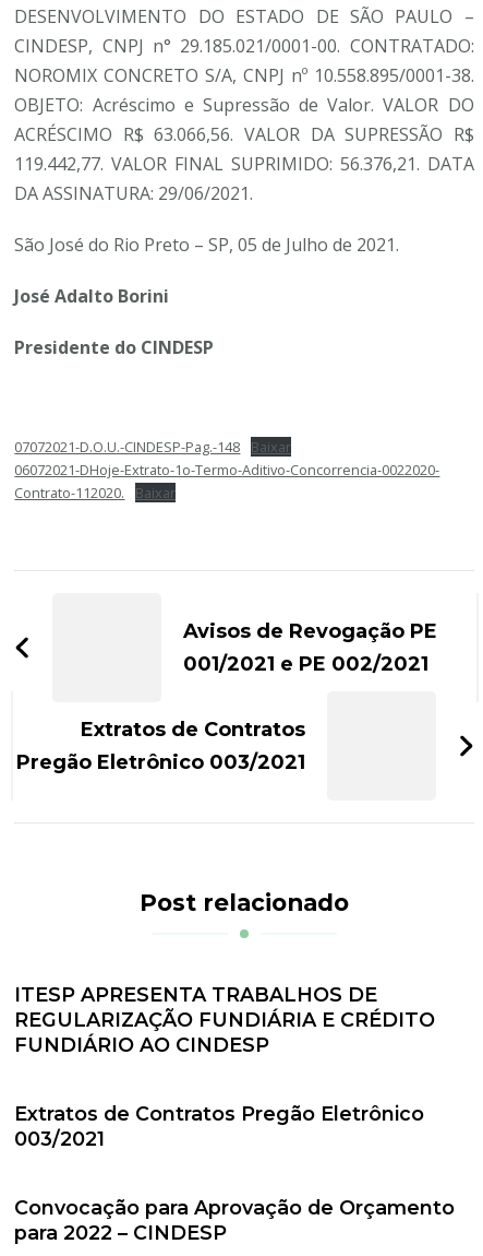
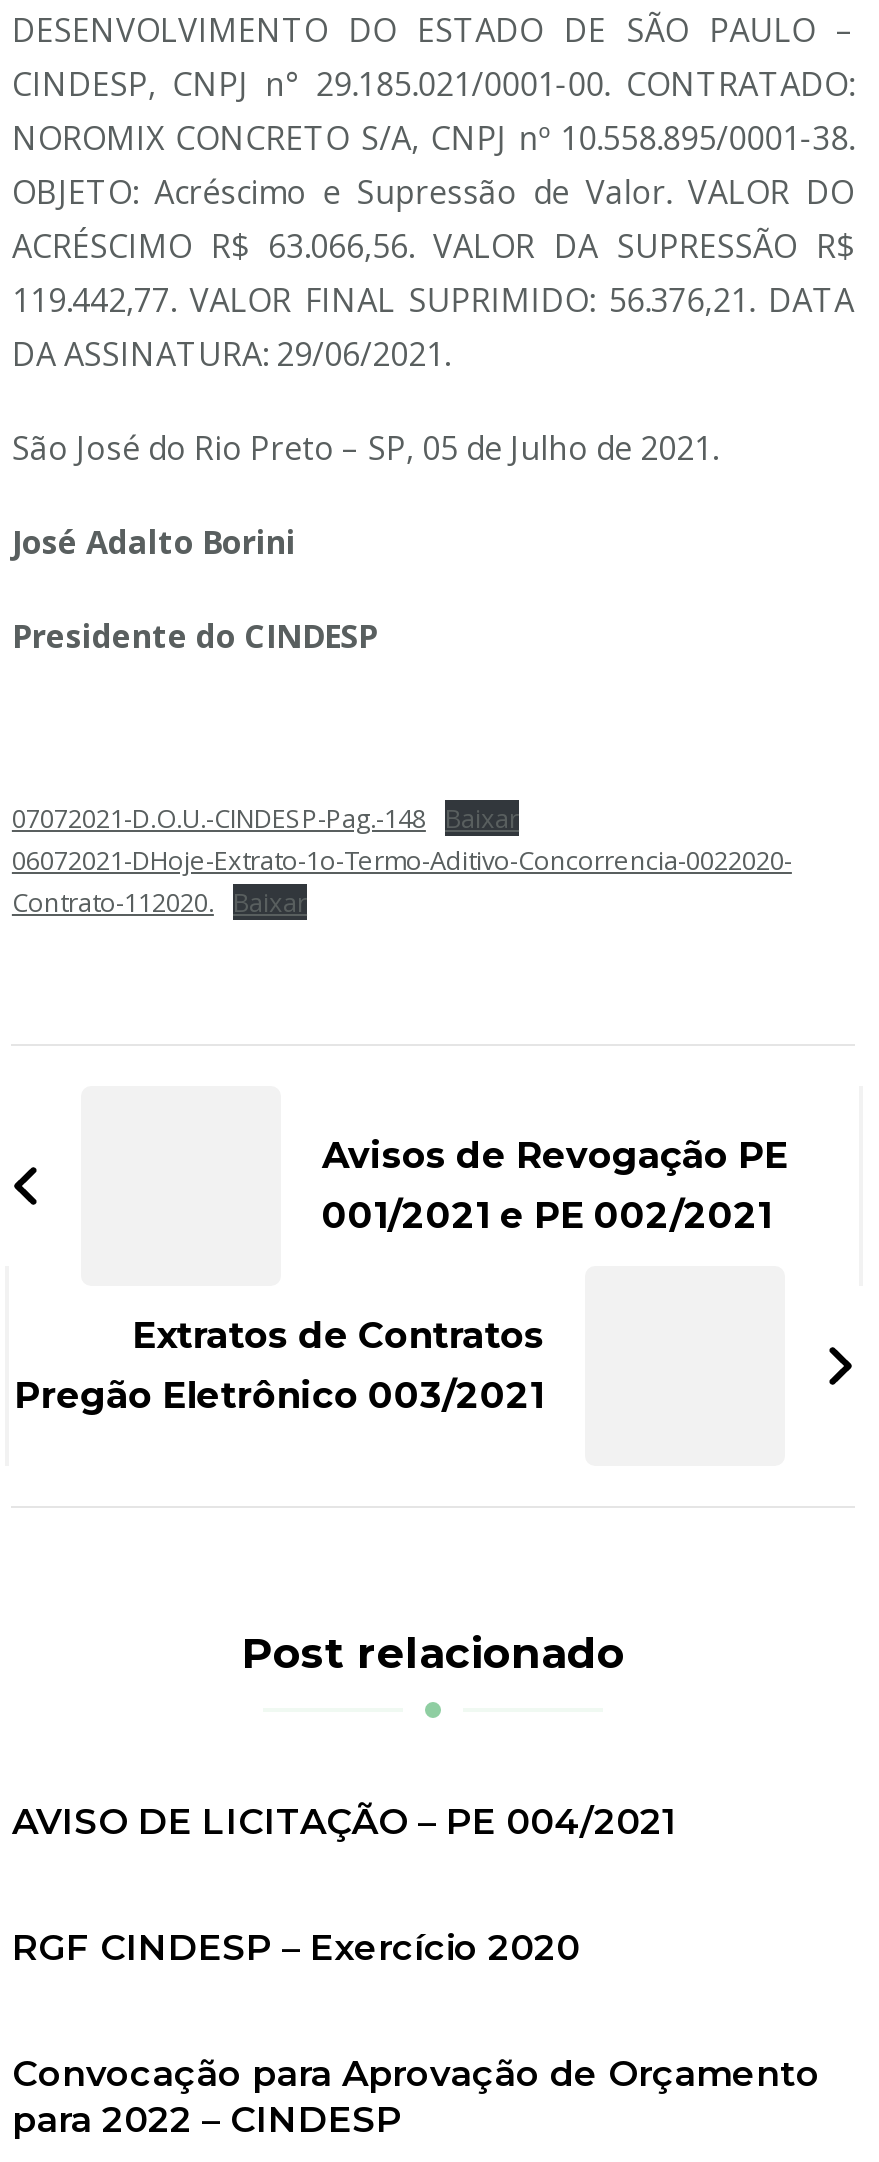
- ITESP APRESENTA TRABALHOS DE
- REGULARIZAÇÃO FUNDIÁRIA E CRÉDITO
- FUNDIÁRIO AO CINDESP
+ AVISO DE LICITAÇÃO – PE 004/2021

- Extratos de Contratos Pregão Eletrônico
- 003/2021
+ RGF CINDESP – Exercício 2020
